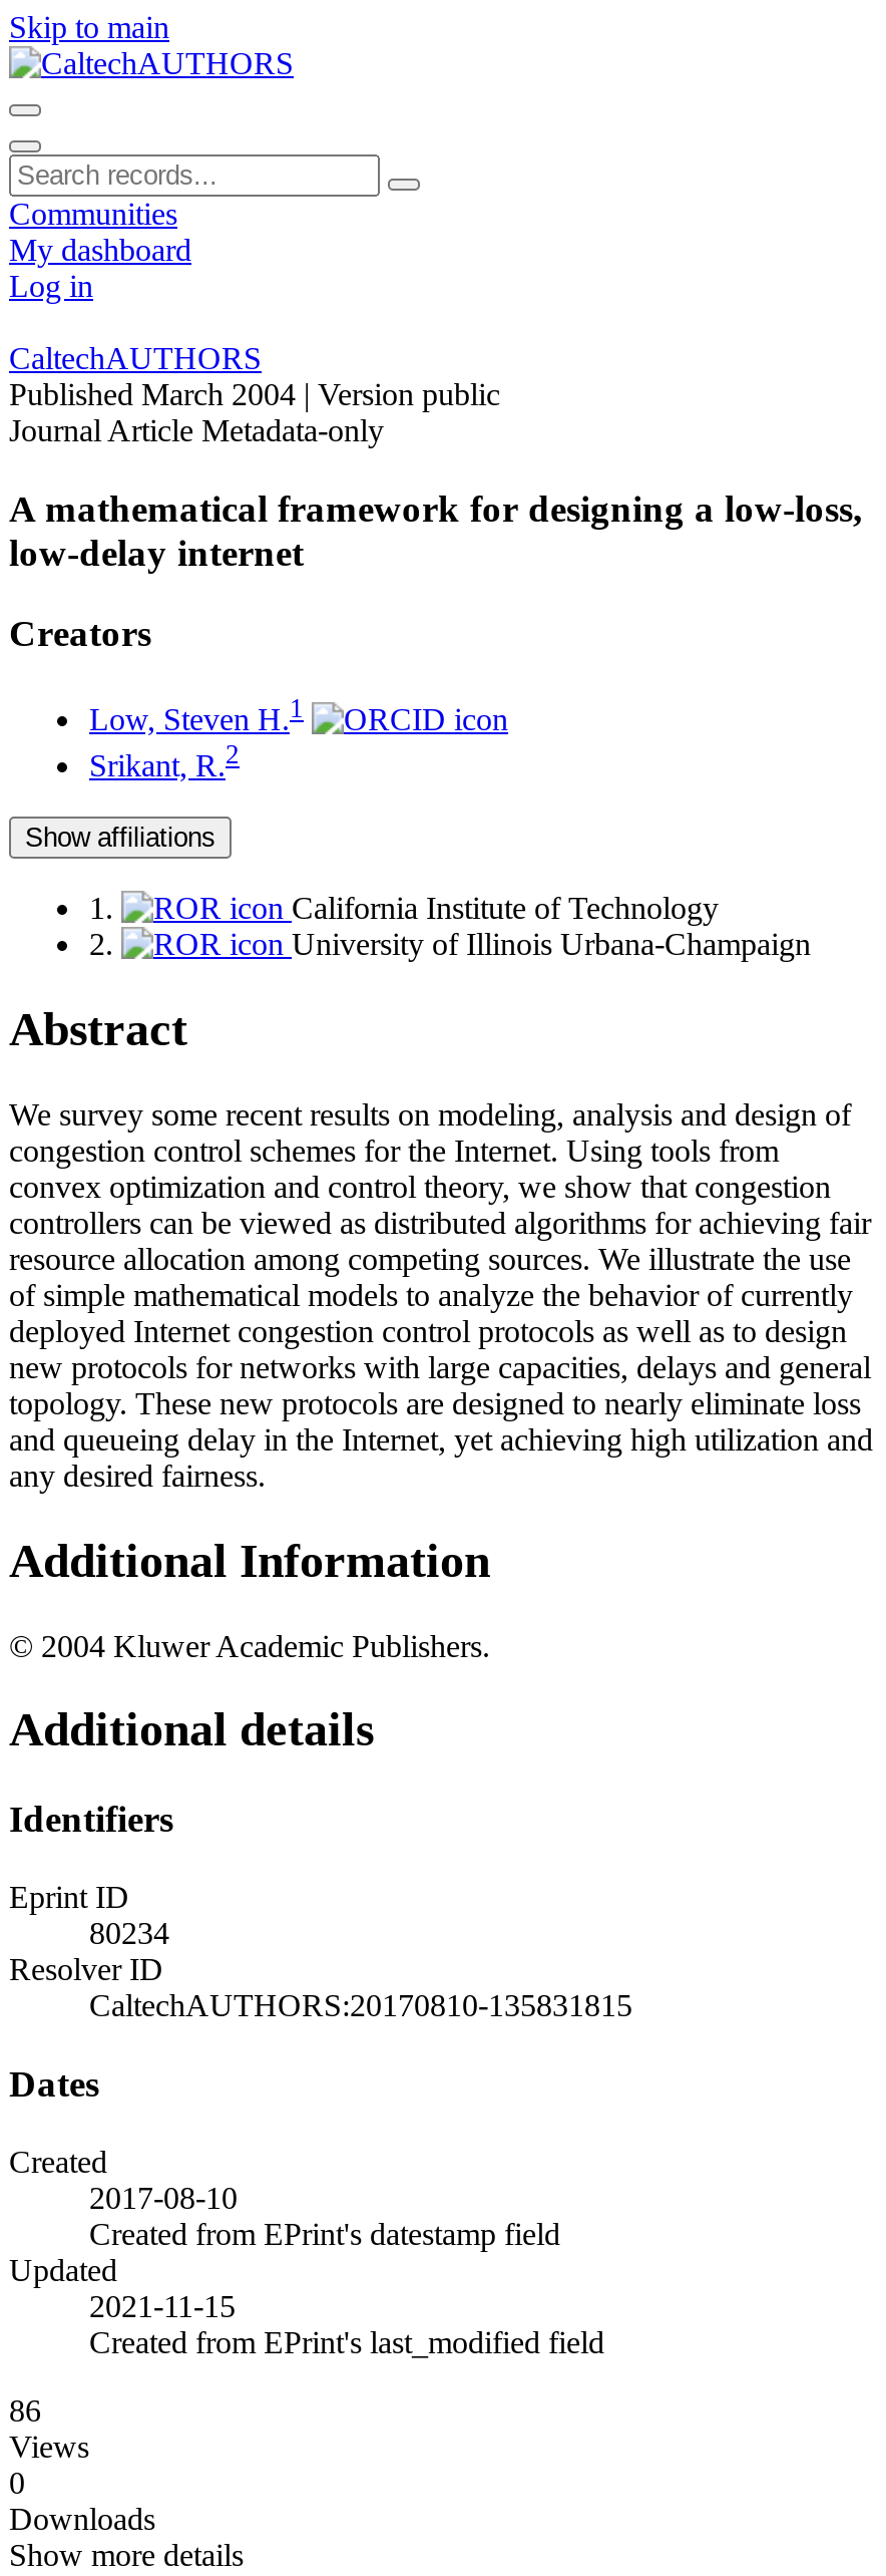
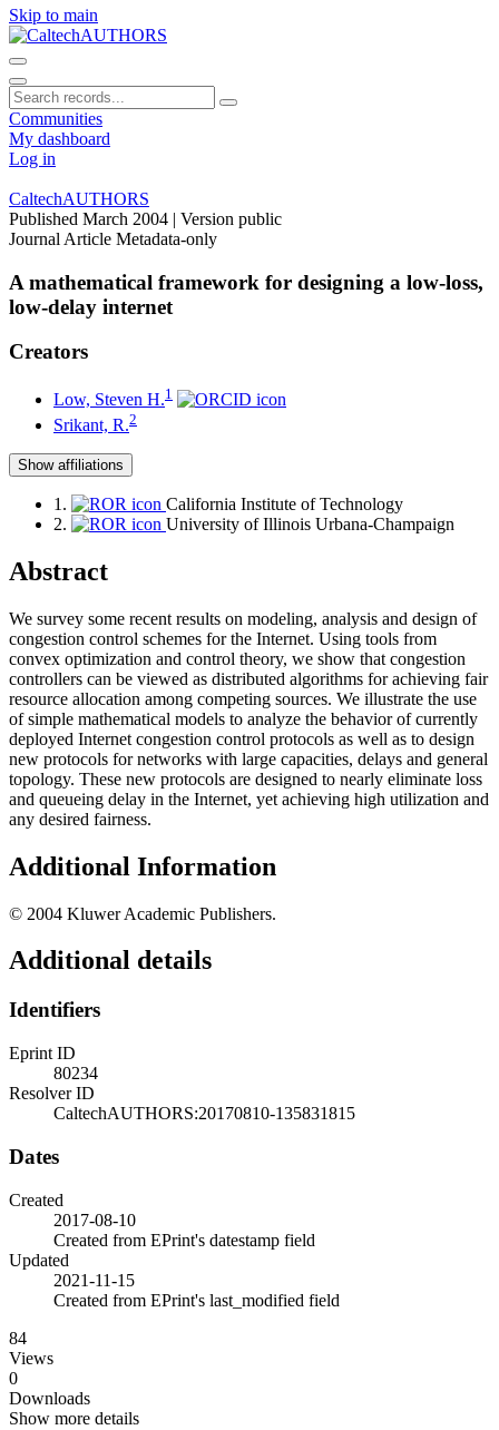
- 86
+ 84
